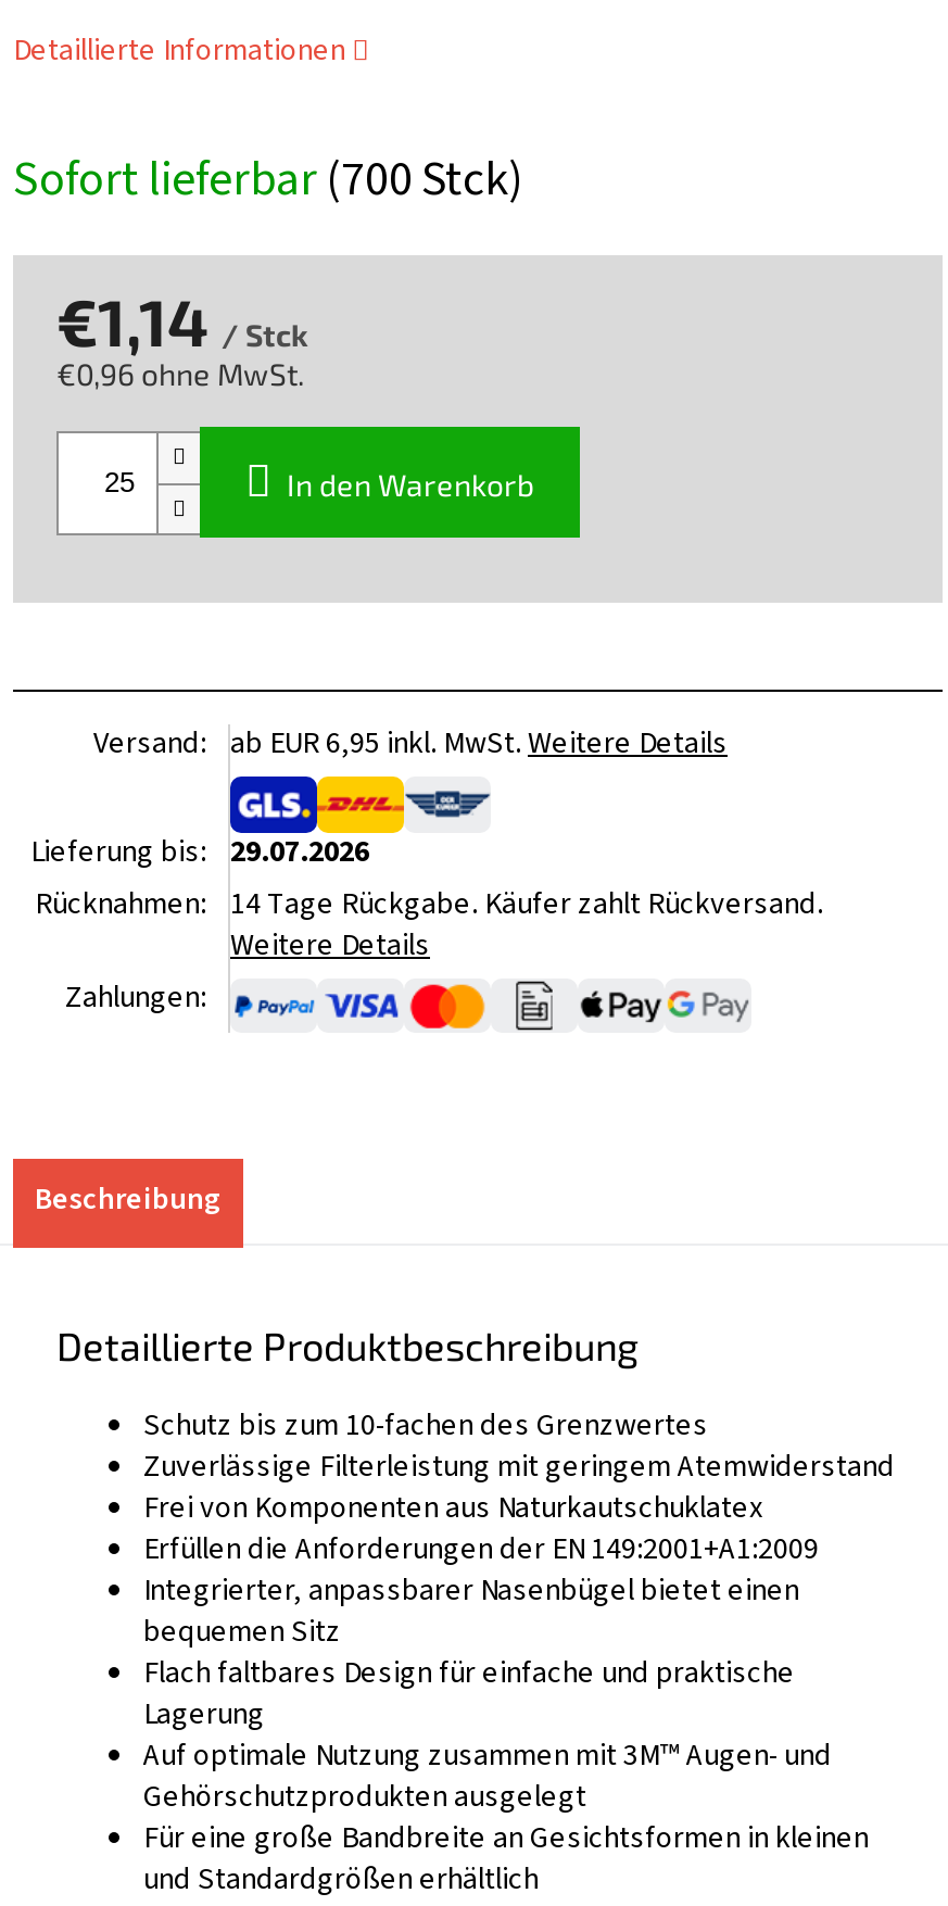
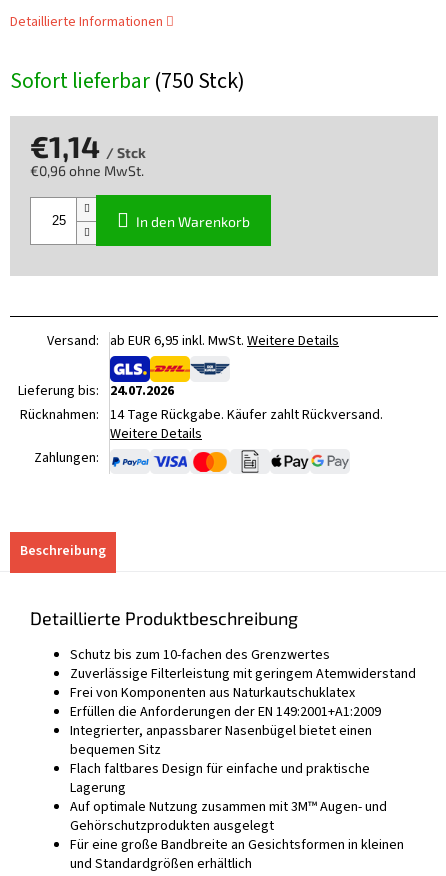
- Sofort lieferbar (700 Stck)
+ Sofort lieferbar (750 Stck)

- Lieferung bis: 29.07.2026
+ Lieferung bis: 24.07.2026
